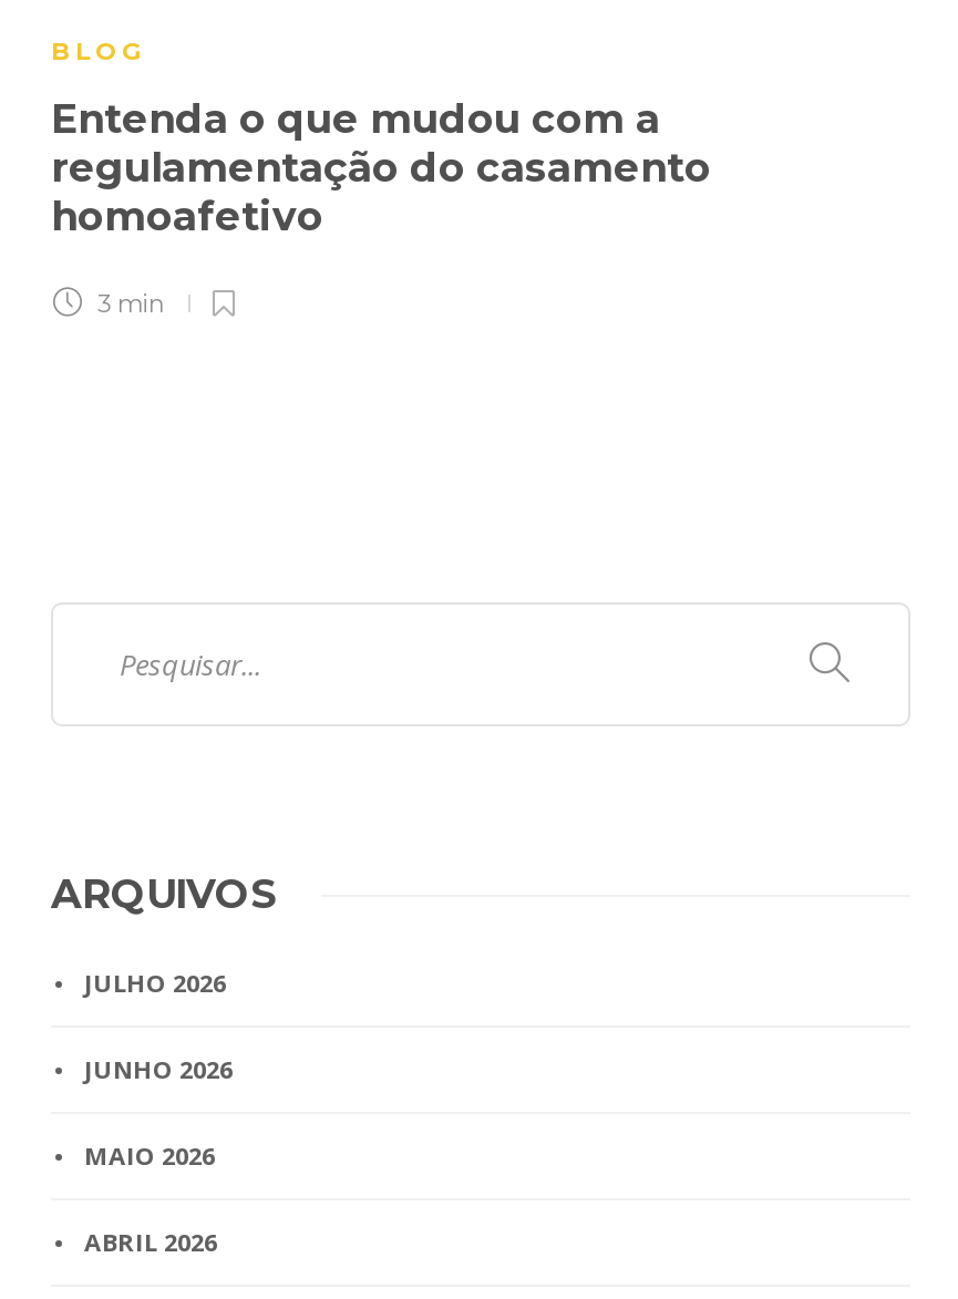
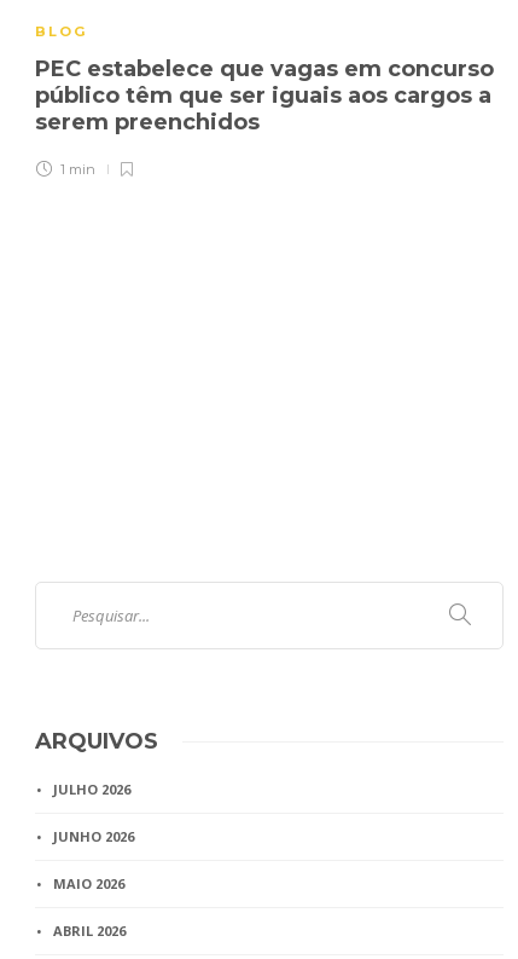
- Entenda o que mudou com a
- regulamentação do casamento
- homoafetivo
+ PEC estabelece que vagas em concurso
+ público têm que ser iguais aos cargos a
+ serem preenchidos

- 3 min
+ 1 min
